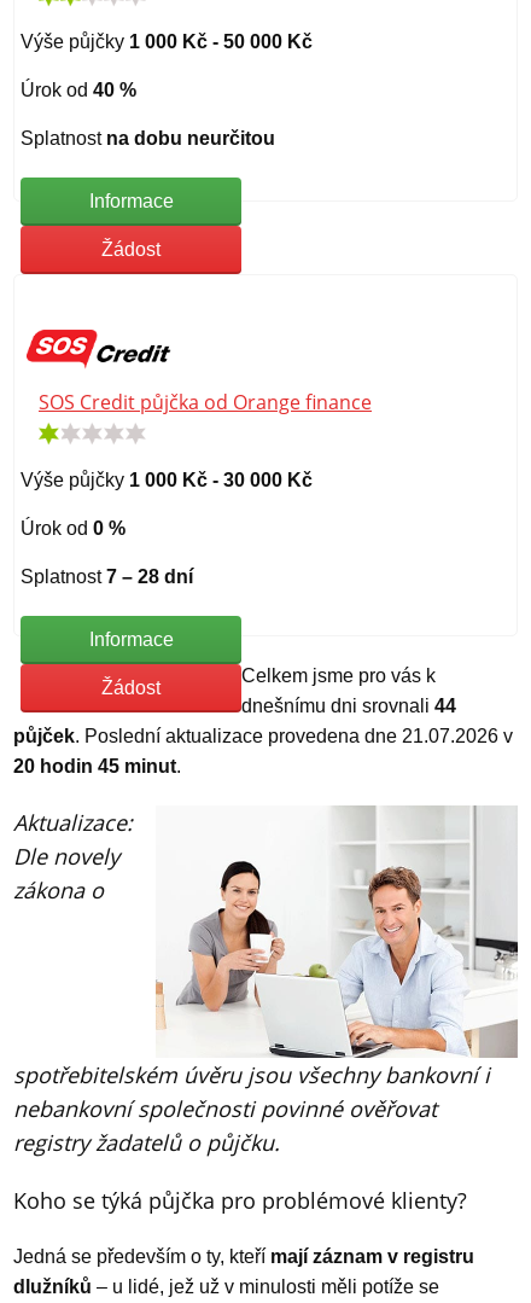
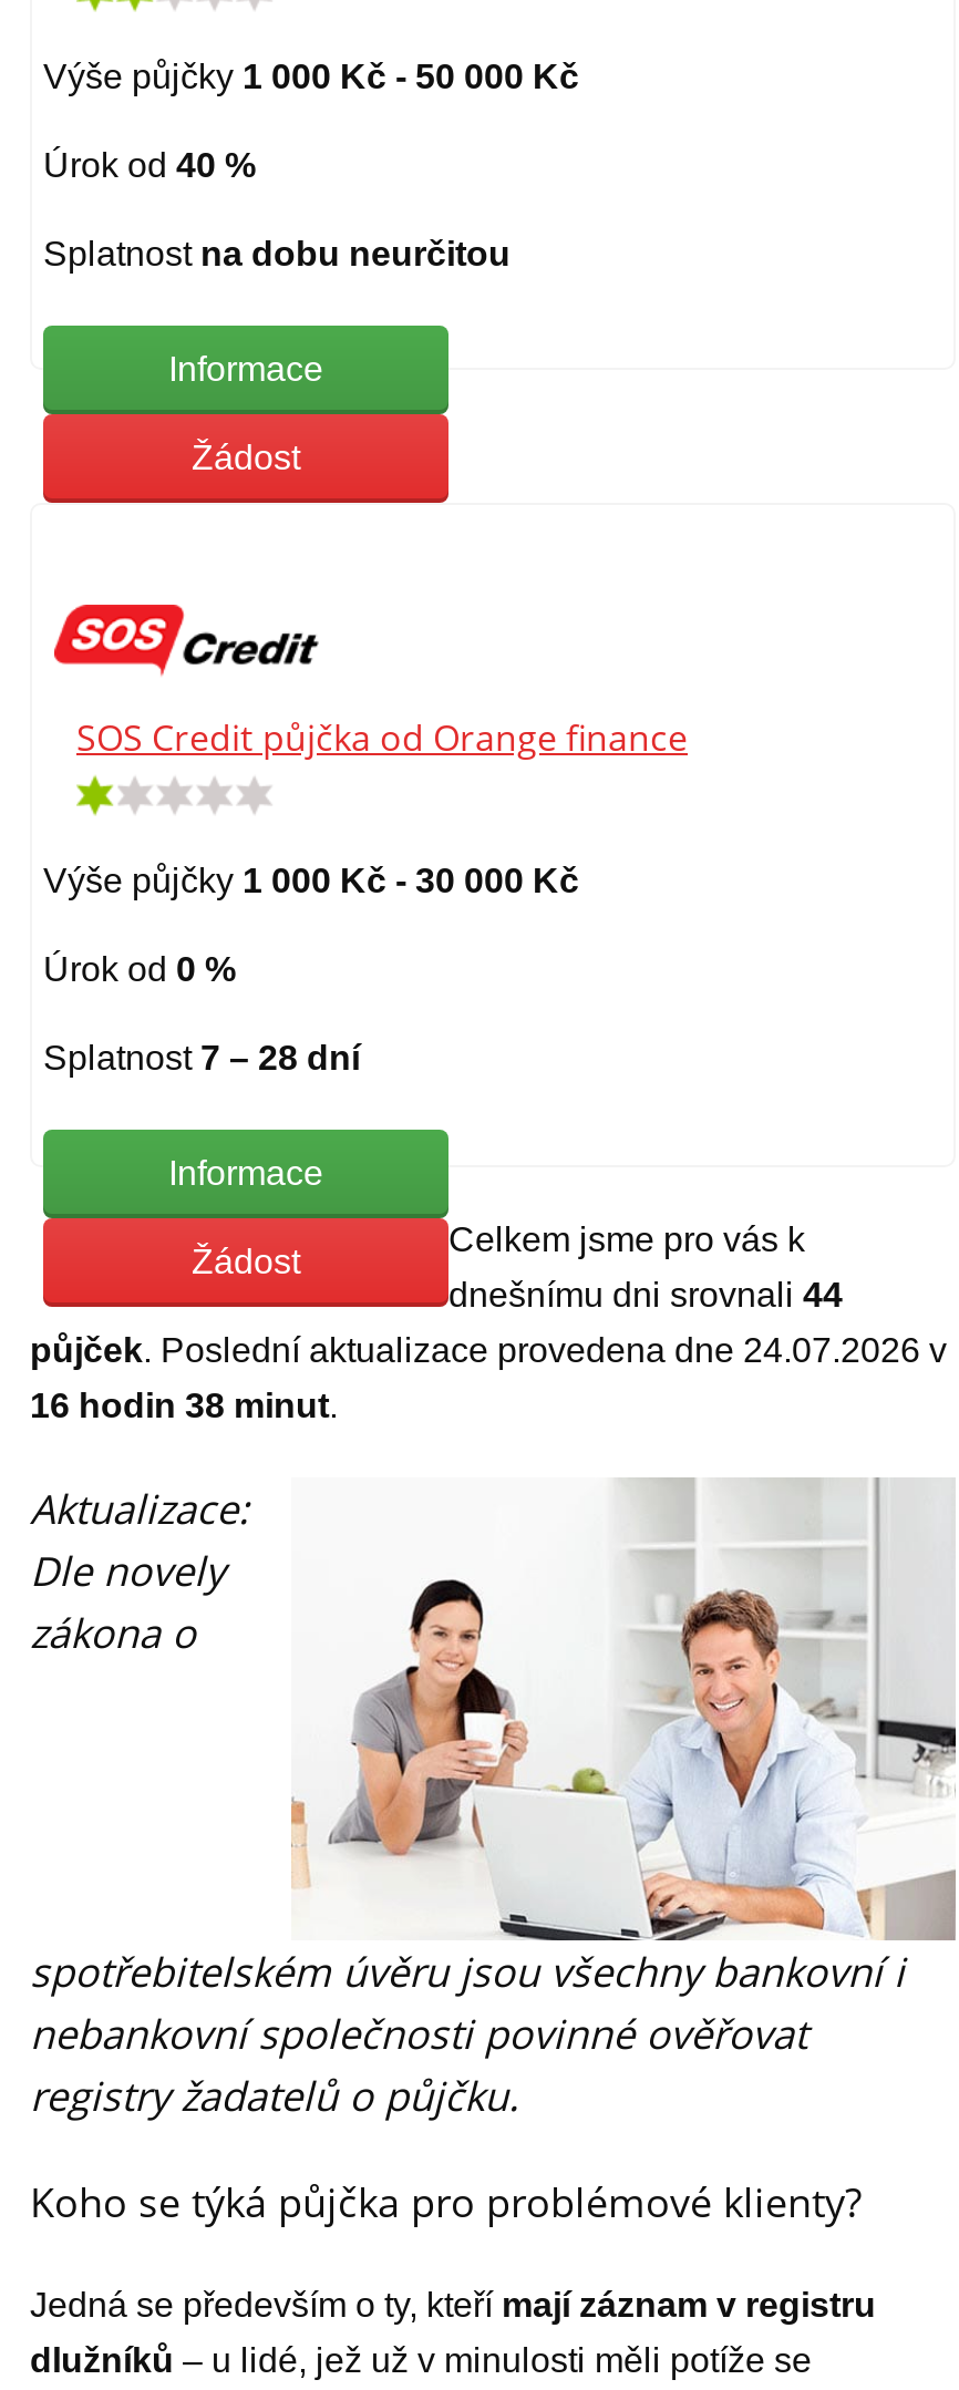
- půjček. Poslední aktualizace provedena dne 21.07.2026 v
+ půjček. Poslední aktualizace provedena dne 24.07.2026 v

- 20 hodin 45 minut.
+ 16 hodin 38 minut.
